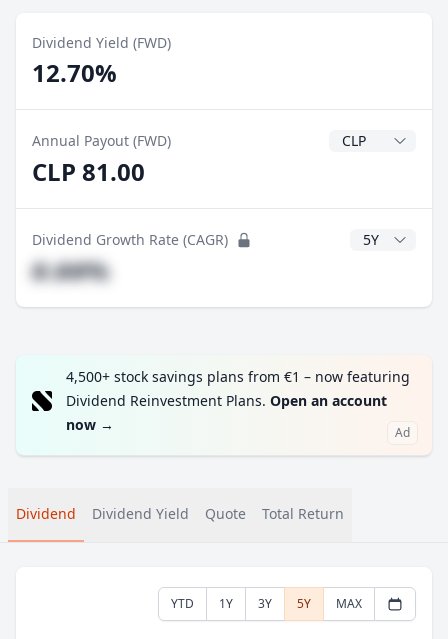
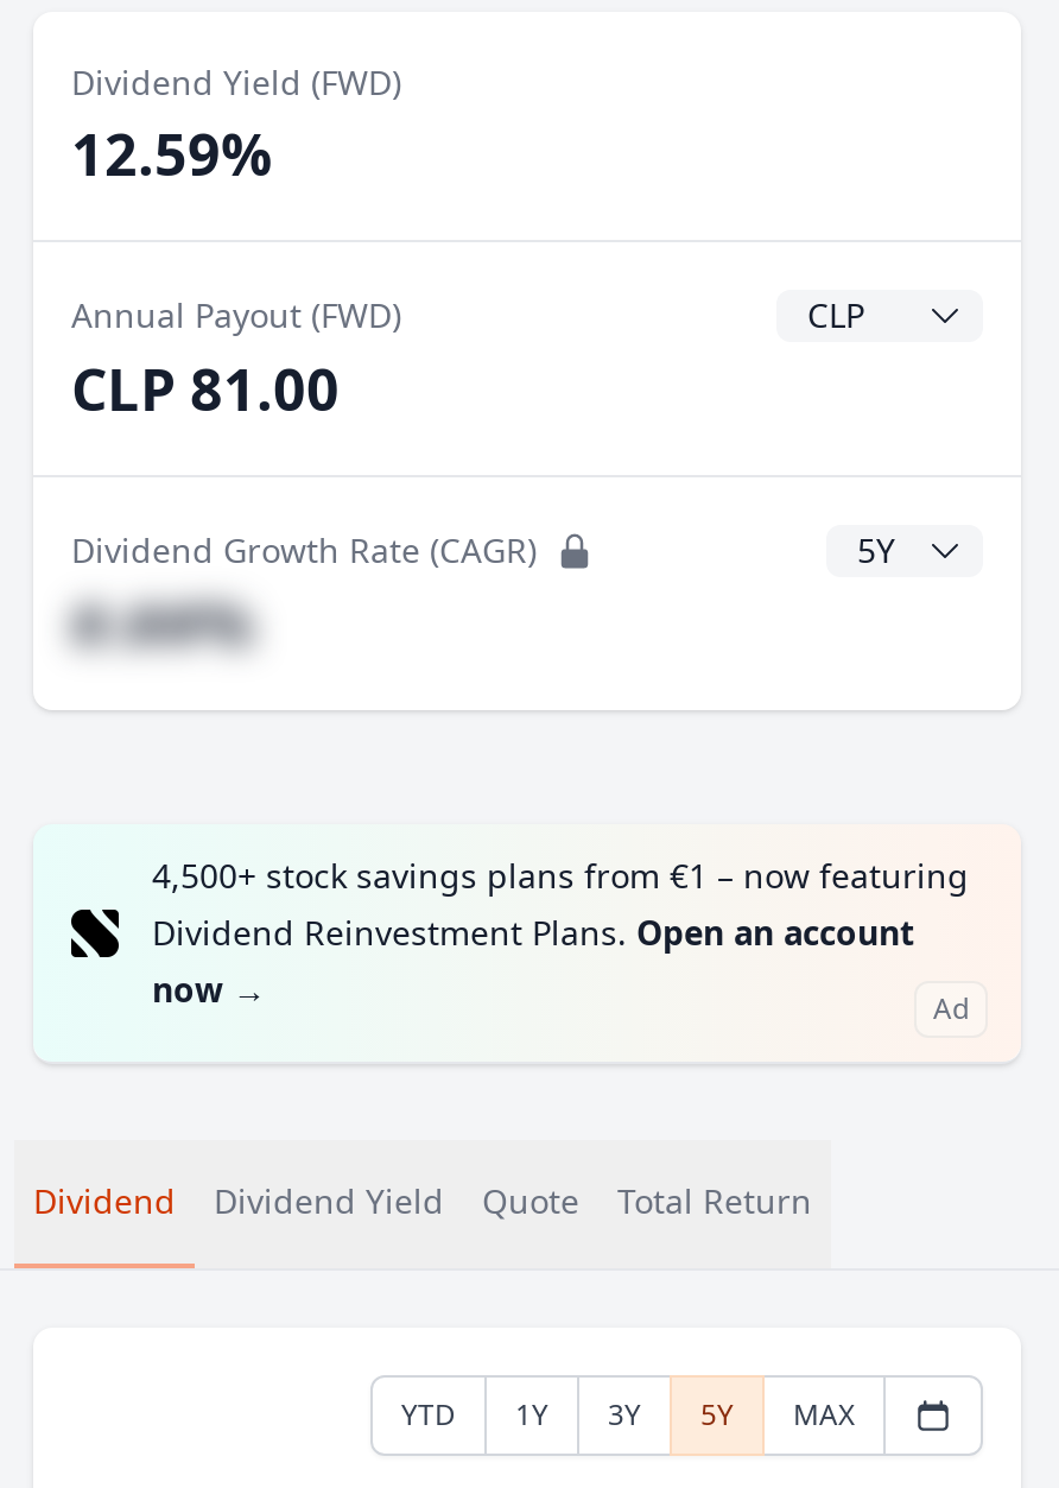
- 12.70%
+ 12.59%
